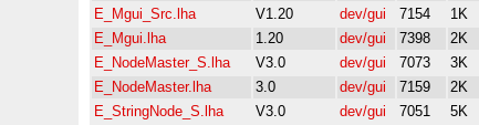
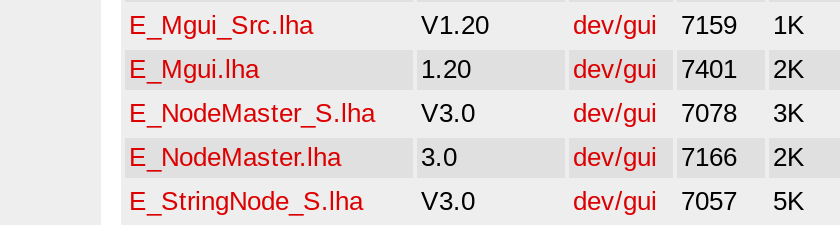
- dev/gui 7154 1K
+ dev/gui 7159 1K

- dev/gui 7398 2K
+ dev/gui 7401 2K

- dev/gui 7073 3K
+ dev/gui 7078 3K

- dev/gui 7159 2K
+ dev/gui 7166 2K

- dev/gui 7051 5K
+ dev/gui 7057 5K
